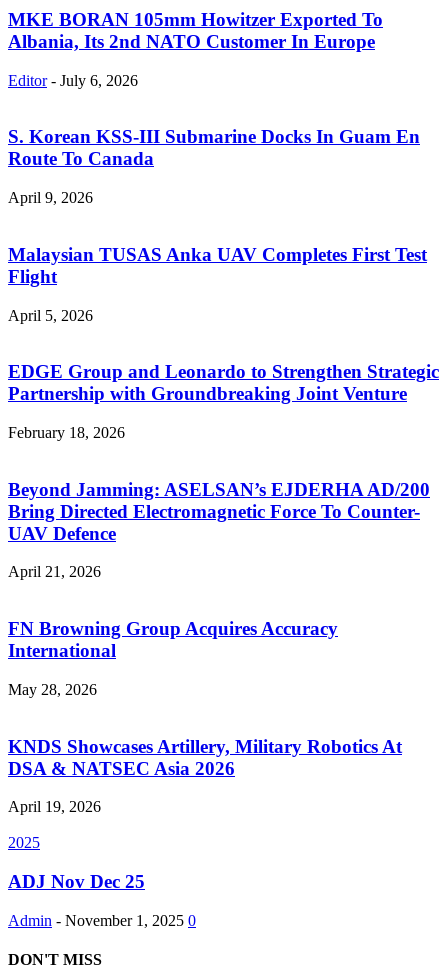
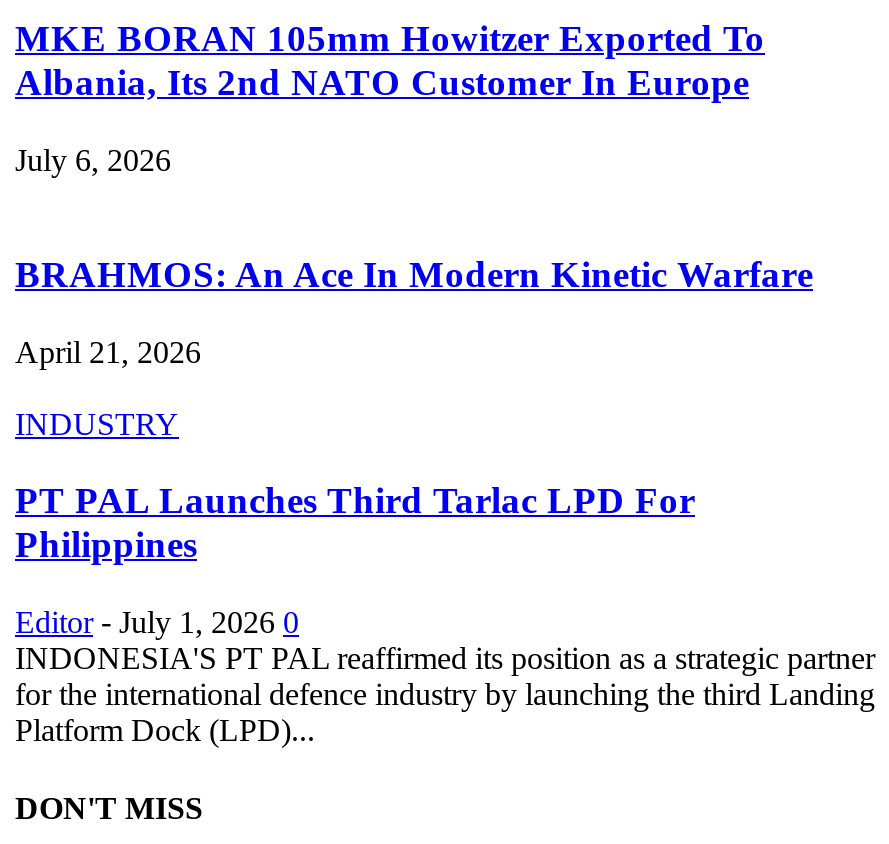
- Editor - July 6, 2026
- S. Korean KSS-III Submarine Docks In Guam En
- Route To Canada
- April 9, 2026
- Malaysian TUSAS Anka UAV Completes First Test
- Flight
- April 5, 2026
- EDGE Group and Leonardo to Strengthen Strategic
- Partnership with Groundbreaking Joint Venture
- February 18, 2026
- Beyond Jamming: ASELSAN’s EJDERHA AD/200
- Bring Directed Electromagnetic Force To Counter-
- UAV Defence
+ July 6, 2026
+ BRAHMOS: An Ace In Modern Kinetic Warfare

- FN Browning Group Acquires Accuracy
- International
- May 28, 2026
- KNDS Showcases Artillery, Military Robotics At
- DSA & NATSEC Asia 2026
- April 19, 2026
- 2025
- ADJ Nov Dec 25
- Admin - November 1, 2025 0
+ INDUSTRY
+ PT PAL Launches Third Tarlac LPD For
+ Philippines
+ Editor - July 1, 2026 0
+ INDONESIA'S PT PAL reaffirmed its position as a strategic partner
+ for the international defence industry by launching the third Landing
+ Platform Dock (LPD)...
